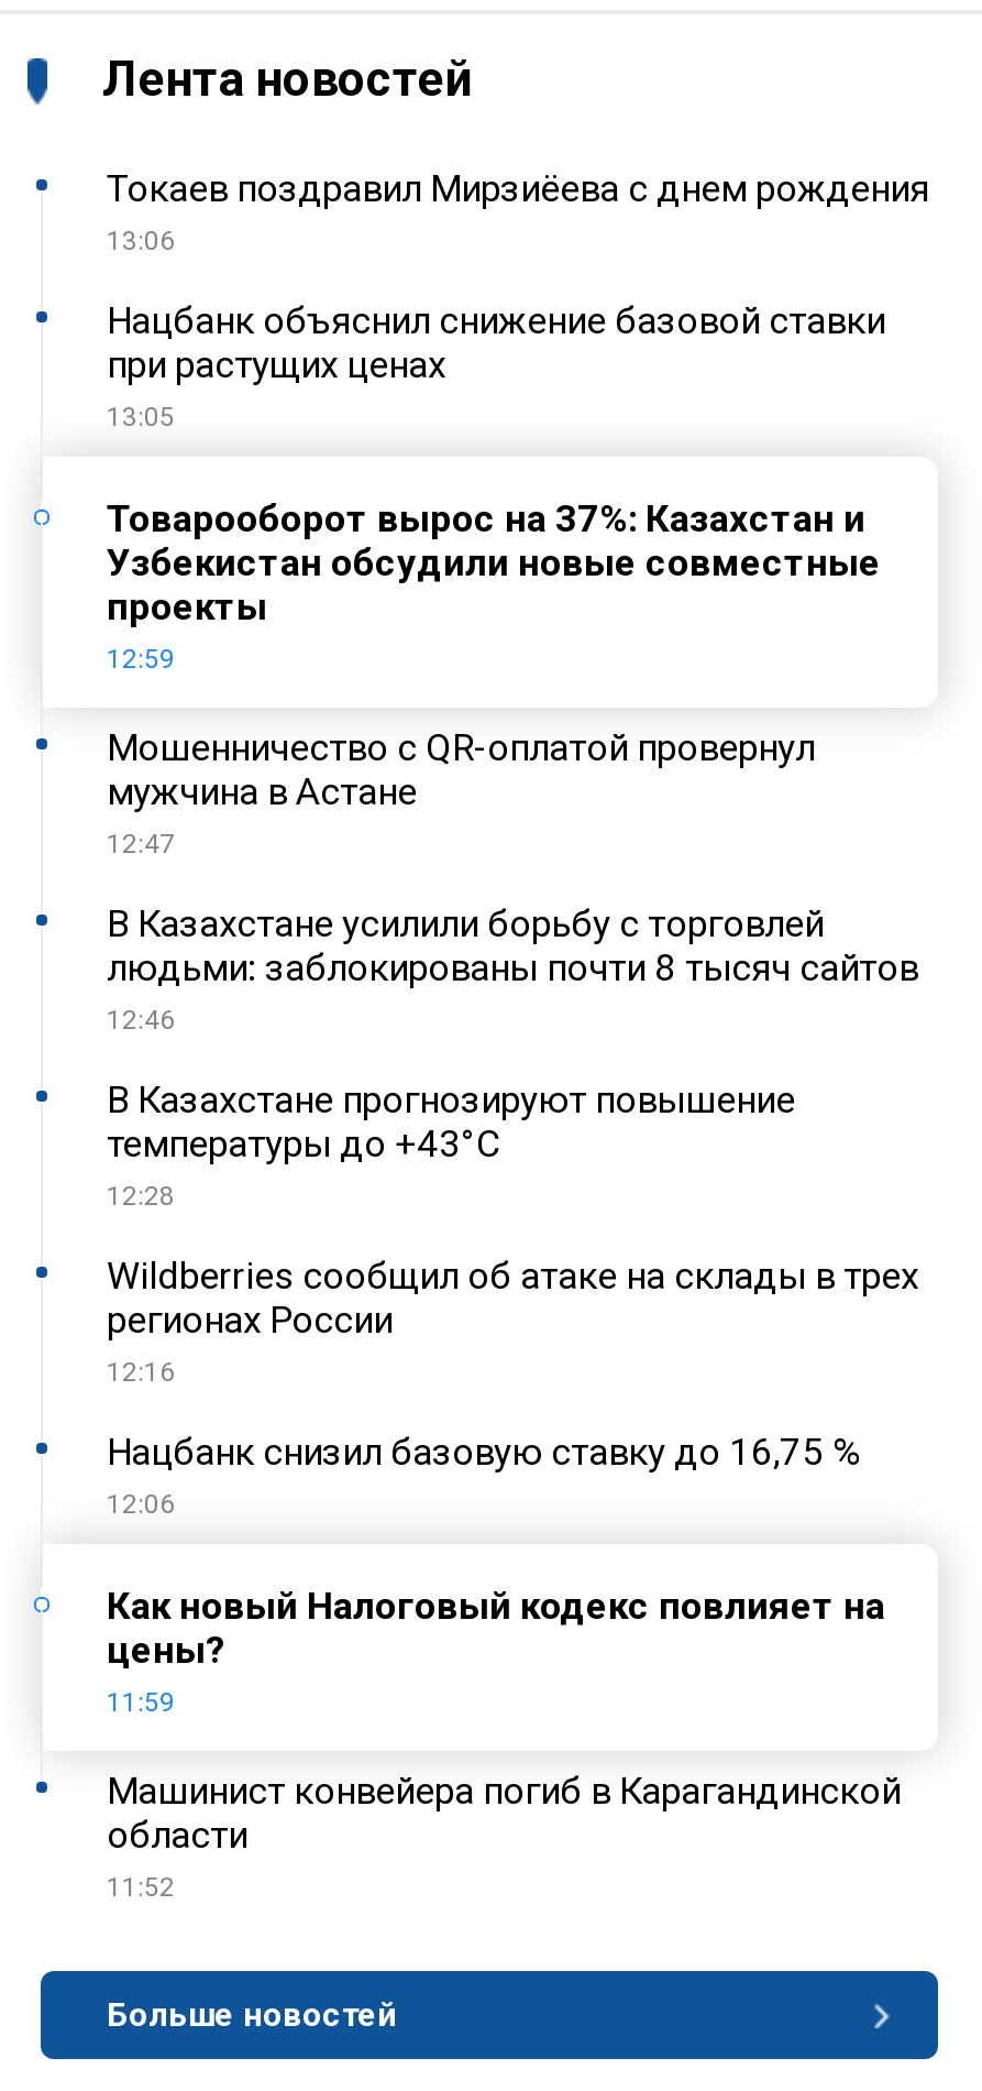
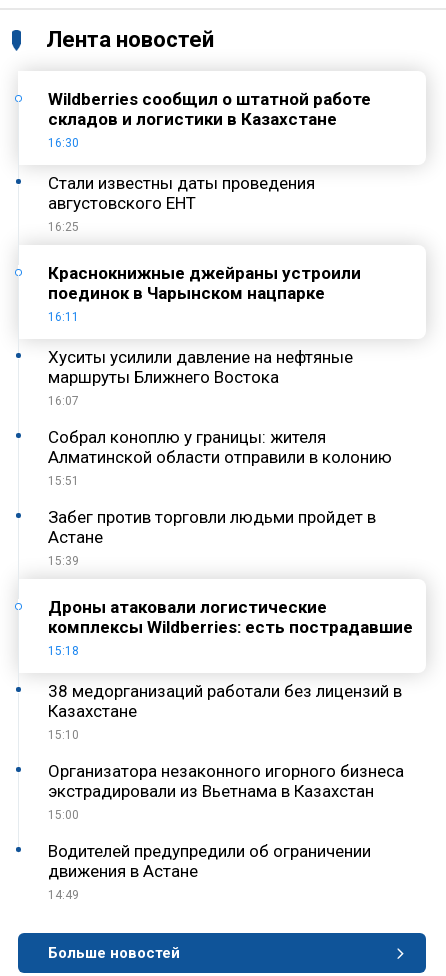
- Токаев поздравил Мирзиёева с днем рождения
- 13:06
+ Wildberries сообщил о штатной работе
+ складов и логистики в Казахстане
+ 16:30

- Нацбанк объяснил снижение базовой ставки
- при растущих ценах
- 13:05
+ Стали известны даты проведения
+ августовского ЕНТ
+ 16:25

- Товарооборот вырос на 37%: Казахстан и
- Узбекистан обсудили новые совместные
- проекты
- 12:59
+ Краснокнижные джейраны устроили
+ поединок в Чарынском нацпарке
+ 16:11

- Мошенничество с QR-оплатой провернул
- мужчина в Астане
- 12:47
+ Хуситы усилили давление на нефтяные
+ маршруты Ближнего Востока
+ 16:07

- В Казахстане усилили борьбу с торговлей
- людьми: заблокированы почти 8 тысяч сайтов
- 12:46
+ Собрал коноплю у границы: жителя
+ Алматинской области отправили в колонию
+ 15:51

- В Казахстане прогнозируют повышение
- температуры до +43°C
- 12:28
+ Забег против торговли людьми пройдет в
+ Астане
+ 15:39

- Wildberries сообщил об атаке на склады в трех
- регионах России
- 12:16
+ Дроны атаковали логистические
+ комплексы Wildberries: есть пострадавшие
+ 15:18

- Нацбанк снизил базовую ставку до 16,75 %
- 12:06
+ 38 медорганизаций работали без лицензий в
+ Казахстане
+ 15:10

- Как новый Налоговый кодекс повлияет на
- цены?
- 11:59
+ Организатора незаконного игорного бизнеса
+ экстрадировали из Вьетнама в Казахстан
+ 15:00

- Машинист конвейера погиб в Карагандинской
- области
- 11:52
+ Водителей предупредили об ограничении
+ движения в Астане
+ 14:49
